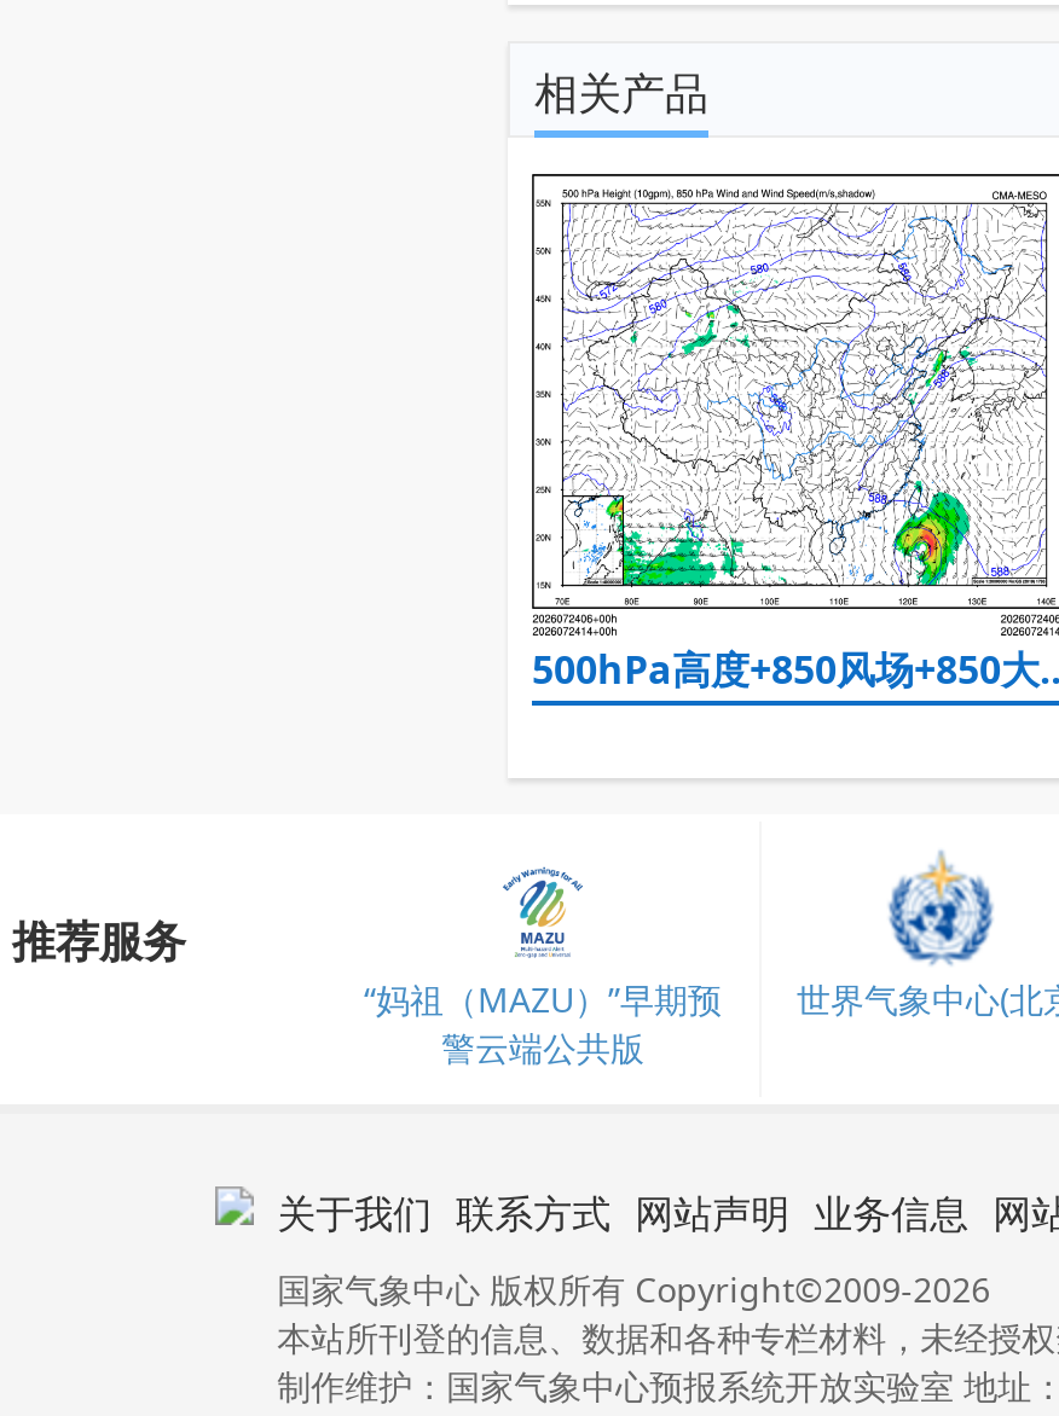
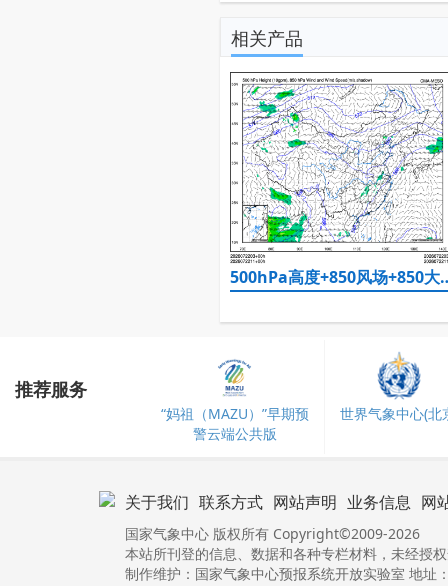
- [image]
+ [image]
